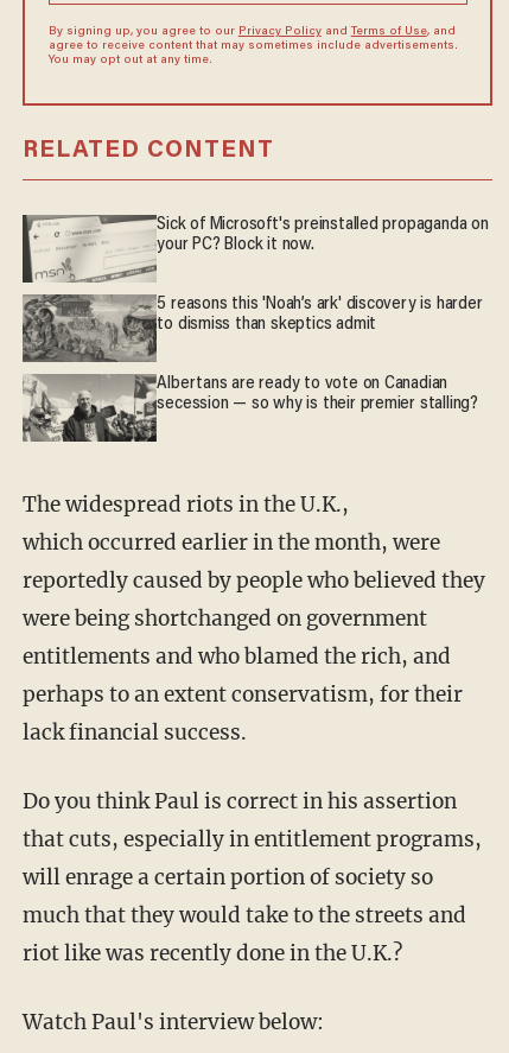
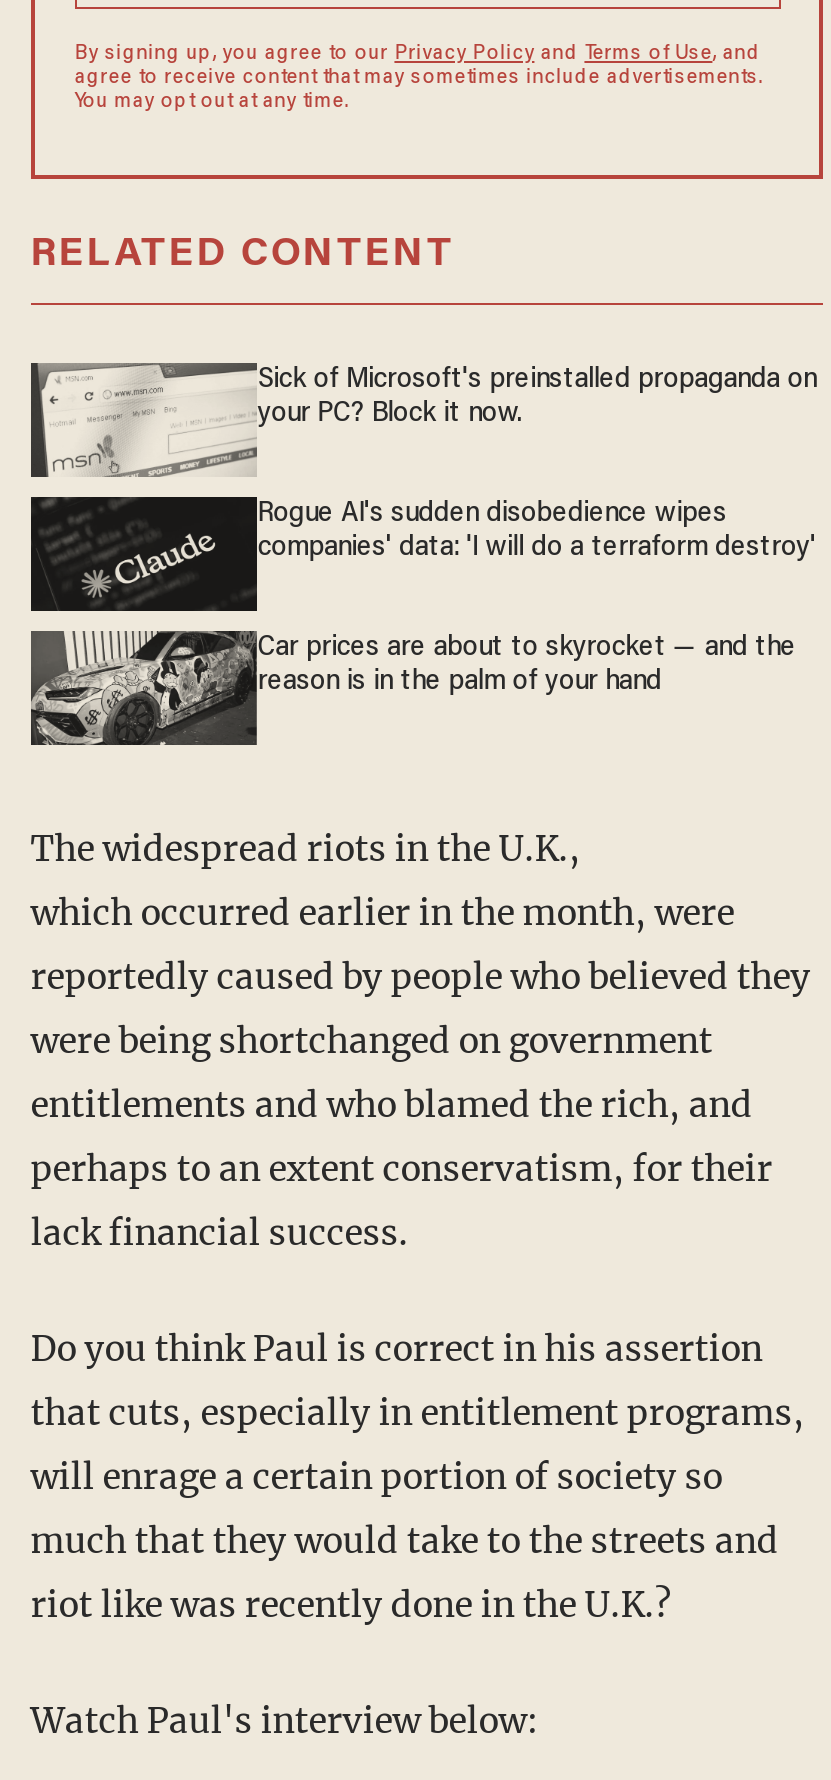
- [image]
- 5 reasons this 'Noah’s ark' discovery is harder
- to dismiss than skeptics admit
+ [image]
+ Rogue AI's sudden disobedience wipes
+ companies' data: 'I will do a terraform destroy'

- [image]
- Albertans are ready to vote on Canadian
- secession — so why is their premier stalling?
+ [image]
+ Car prices are about to skyrocket — and the
+ reason is in the palm of your hand
